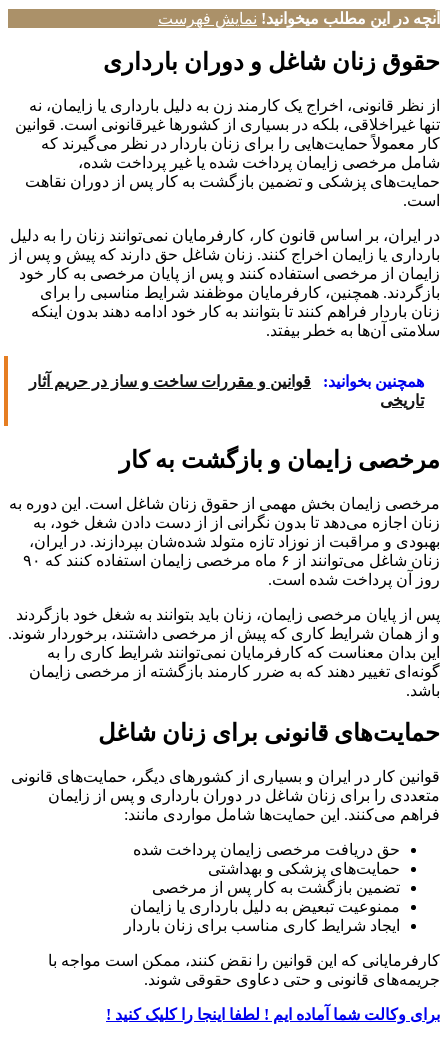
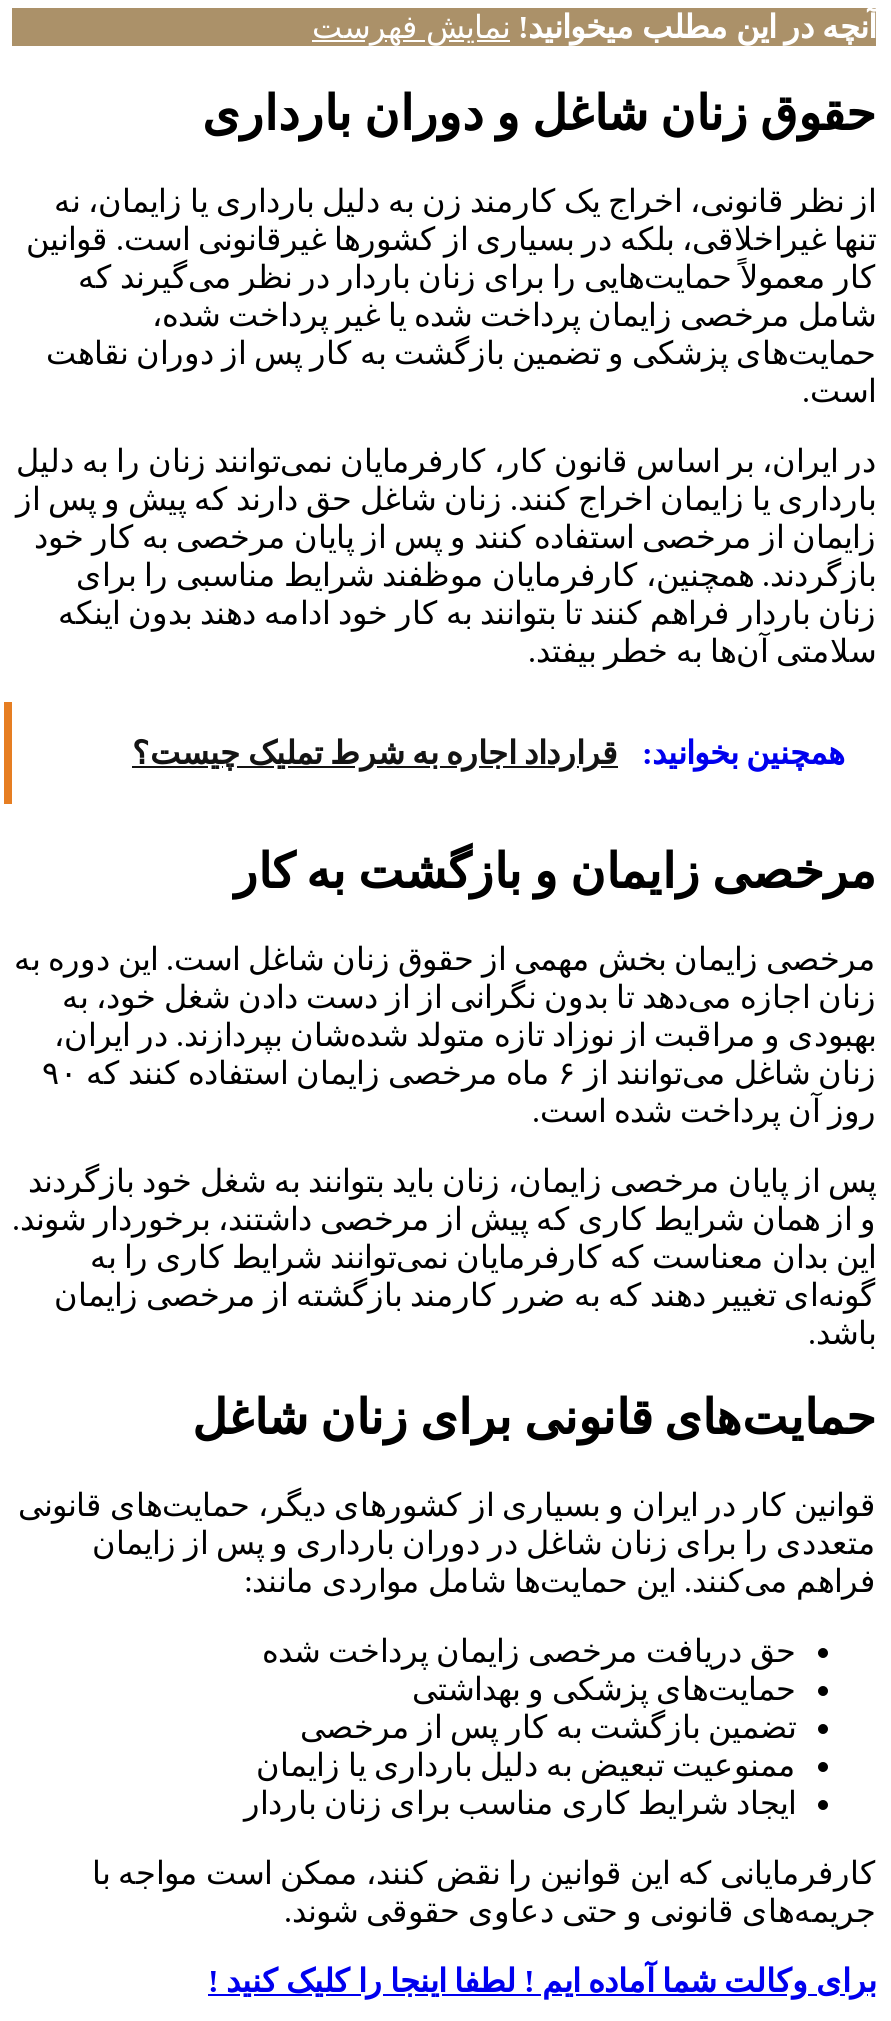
- همچنین بخوانید: قوانین و مقررات ساخت و ساز در حریم آثار
- تاریخی
+ همچنین بخوانید: قرارداد اجاره به شرط تملیک چیست؟
